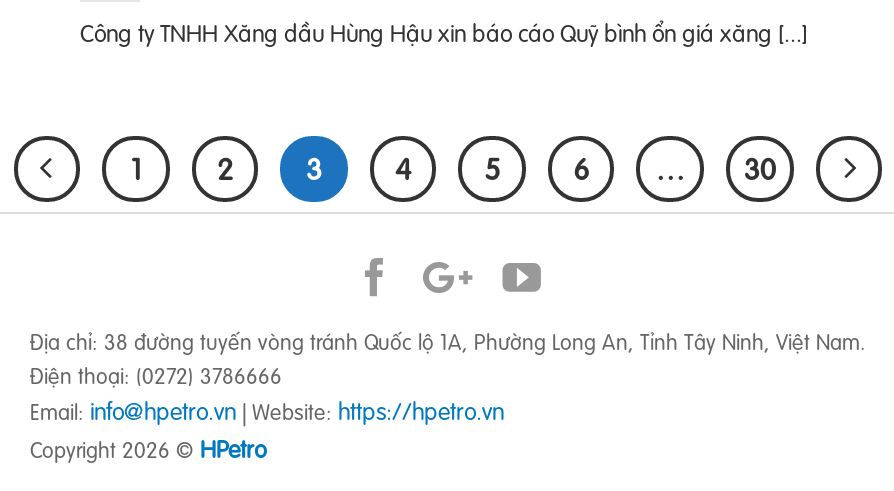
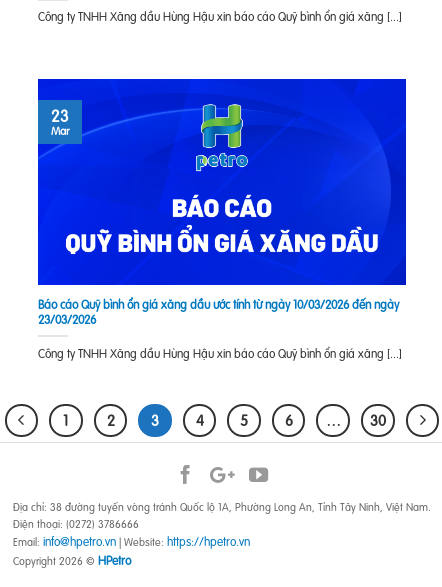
+ [image]
+ 23
+ Mar

+ Báo cáo Quỹ bình ổn giá xăng dầu ước tính từ ngày 10/03/2026 đến ngày
+ 23/03/2026
+ Công ty TNHH Xăng dầu Hùng Hậu xin báo cáo Quỹ bình ổn giá xăng [...]
